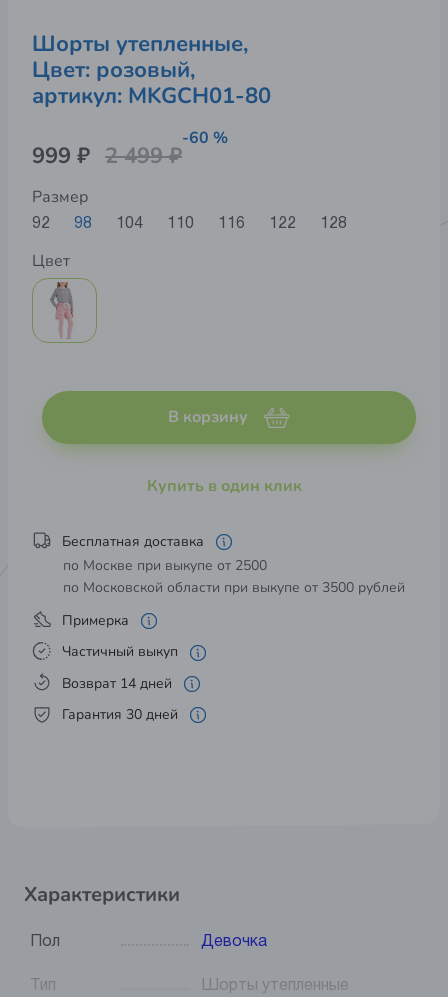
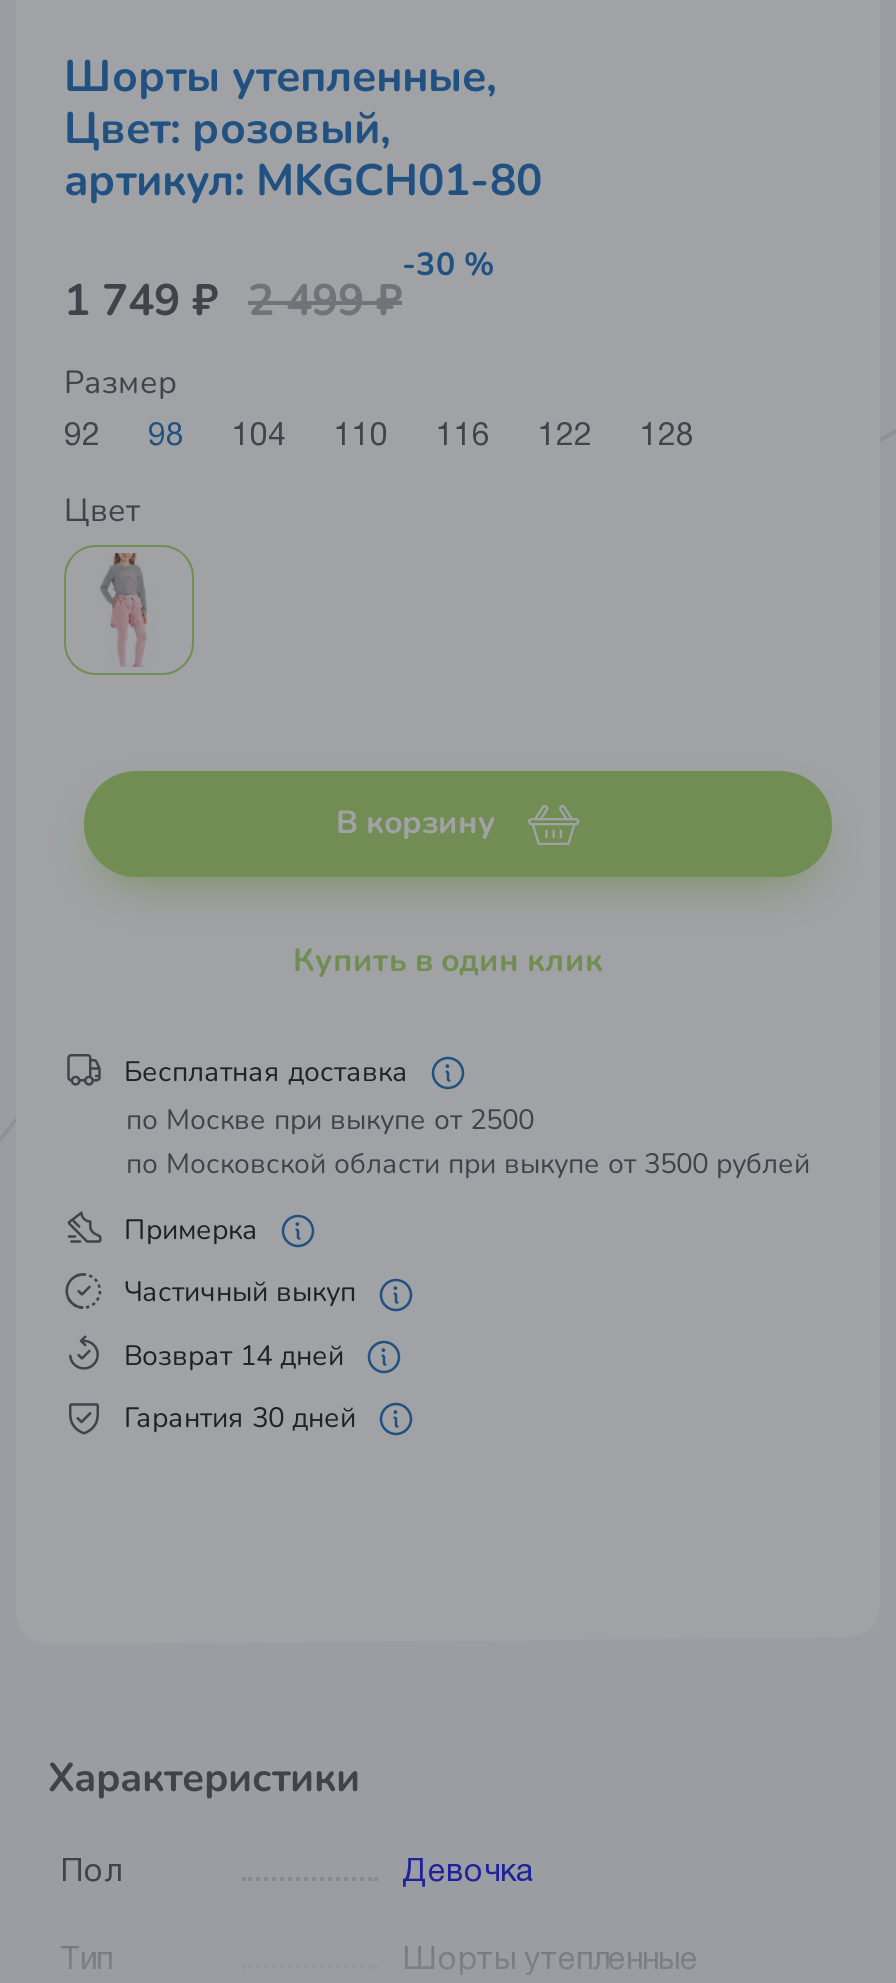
- -60 %
+ -30 %

- 999 ₽ 2 499 ₽
+ 1 749 ₽ 2 499 ₽
